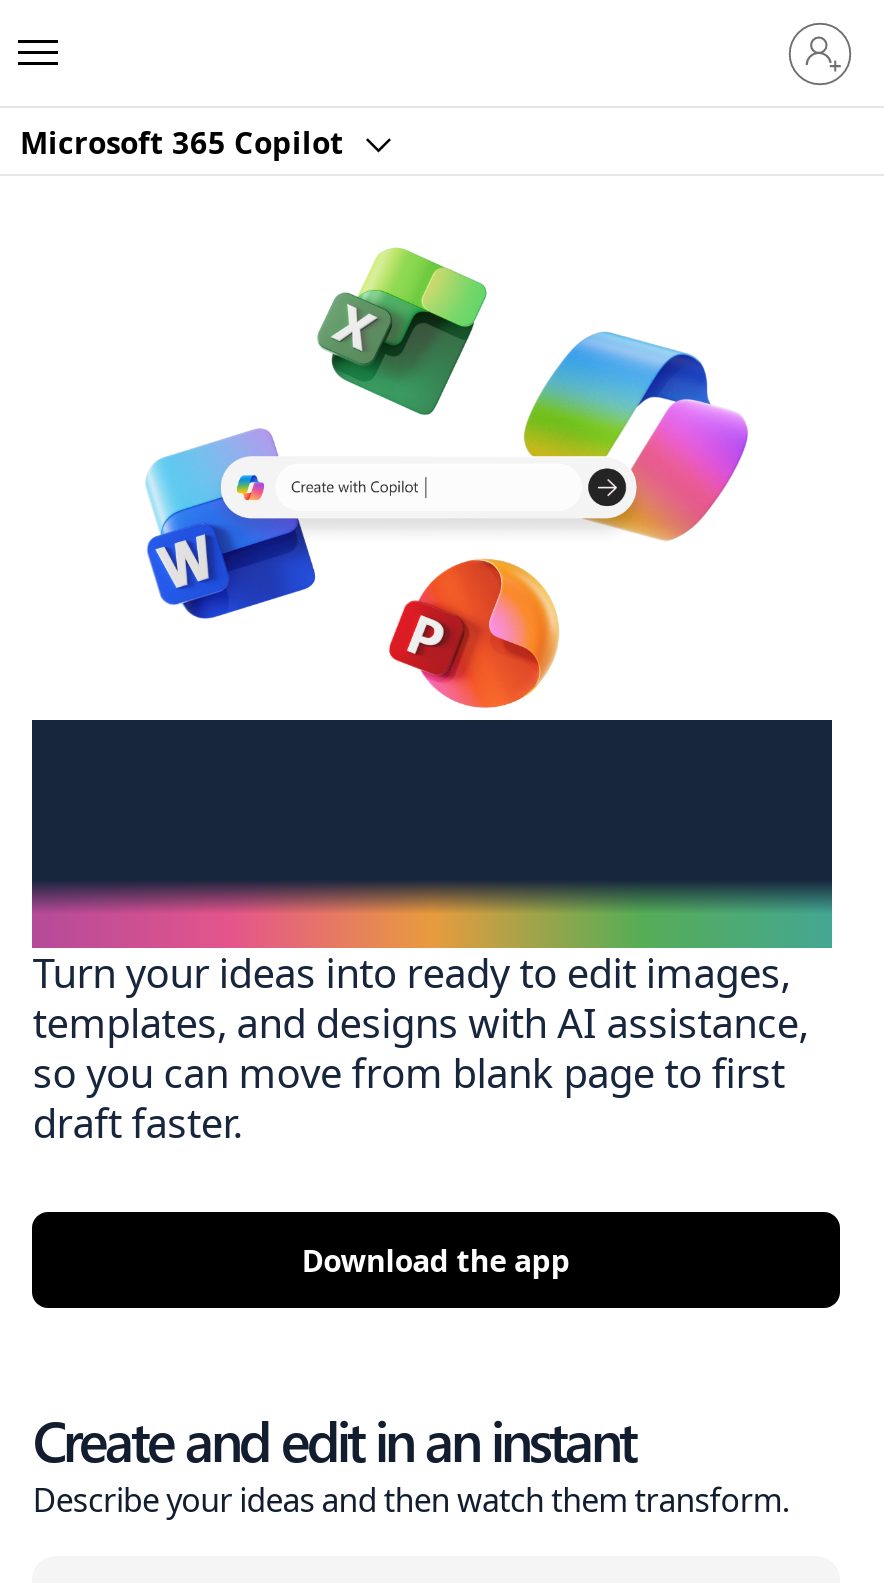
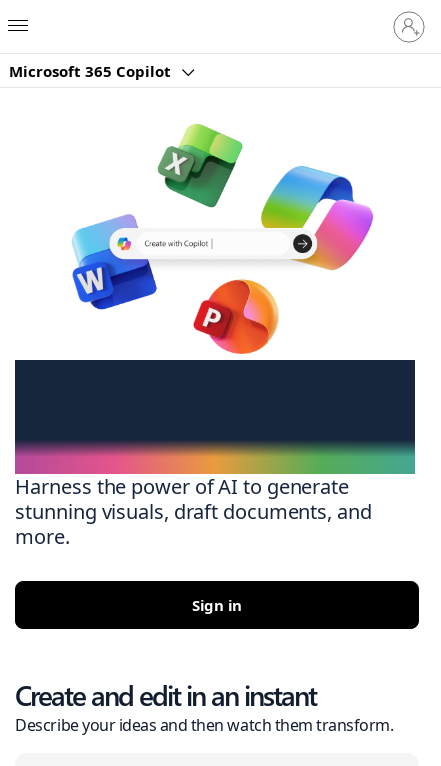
- Turn your ideas into ready to edit images,
- templates, and designs with AI assistance,
- so you can move from blank page to first
- draft faster.
+ Harness the power of AI to generate
+ stunning visuals, draft documents, and
+ more.

- Download the app
+ Sign in
